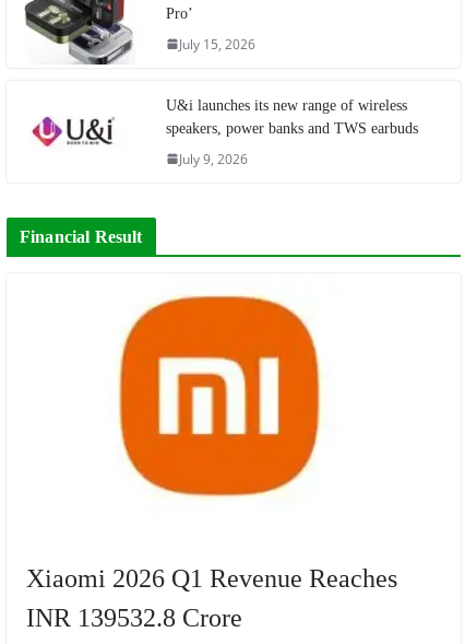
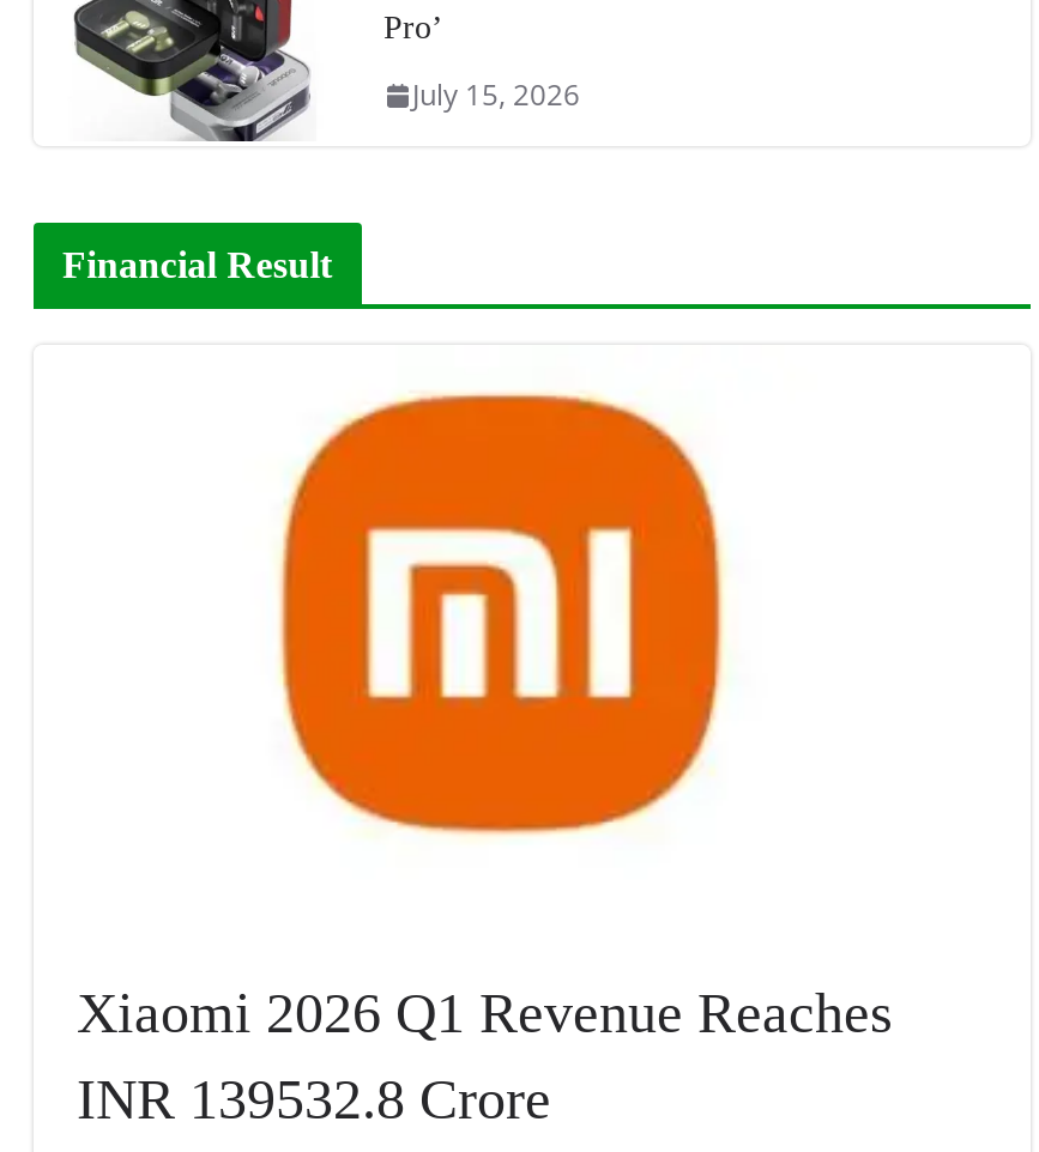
- [image]
- U&i launches its new range of wireless
- speakers, power banks and TWS earbuds
- July 9, 2026
